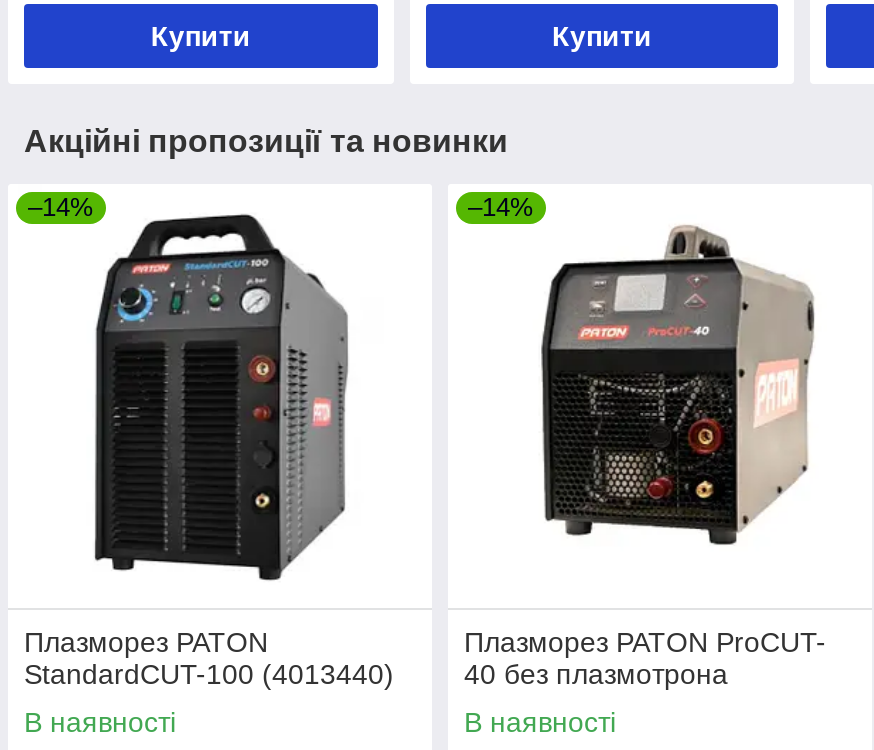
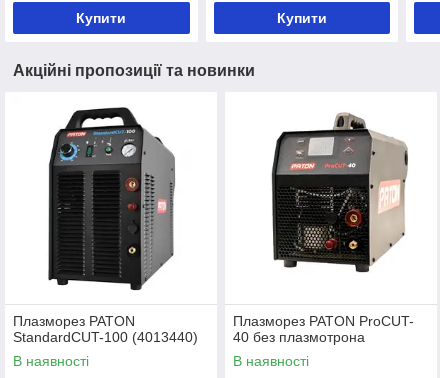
- –14%

- –14%
